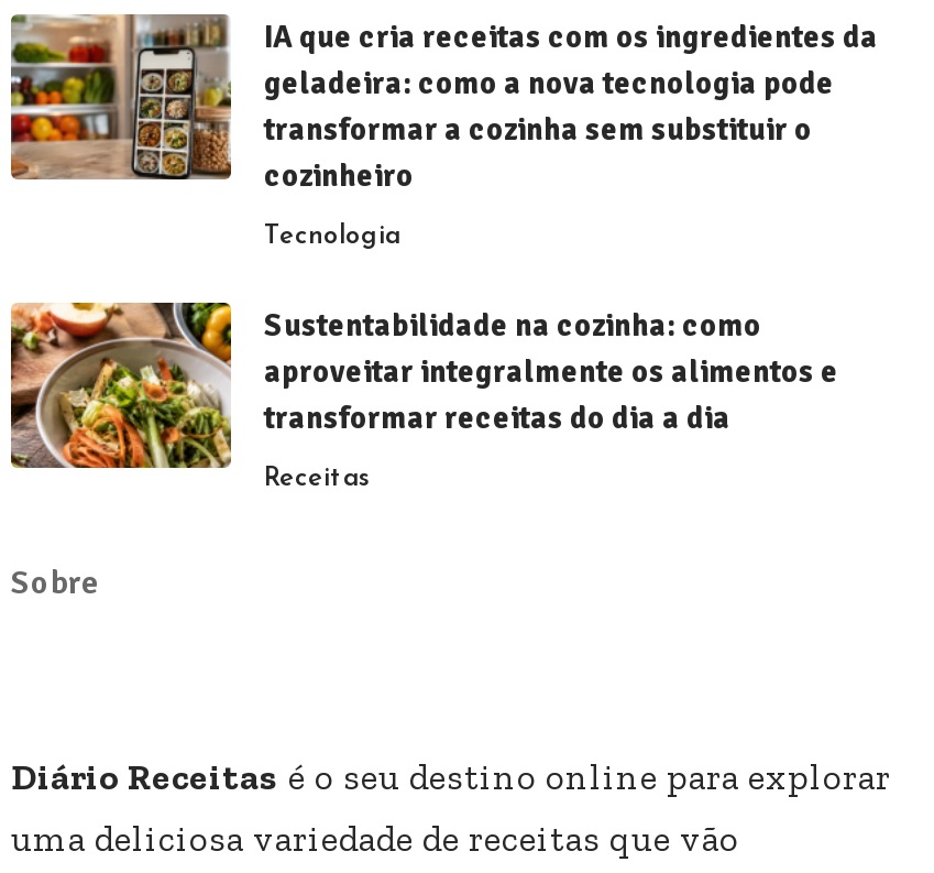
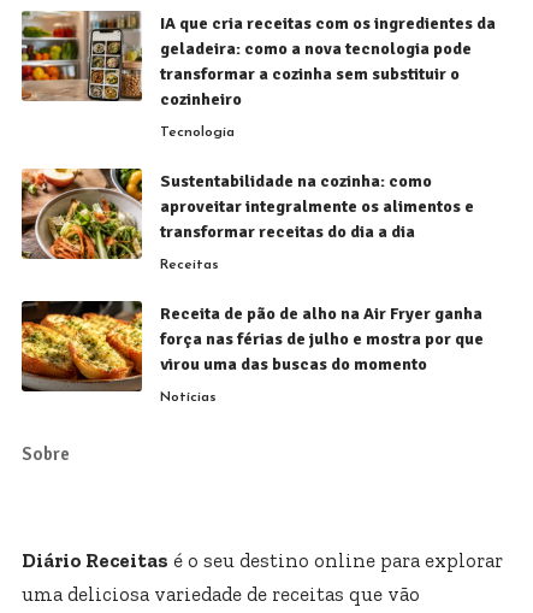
+ [image]
+ Receita de pão de alho na Air Fryer ganha
+ força nas férias de julho e mostra por que
+ virou uma das buscas do momento
+ Notícias
